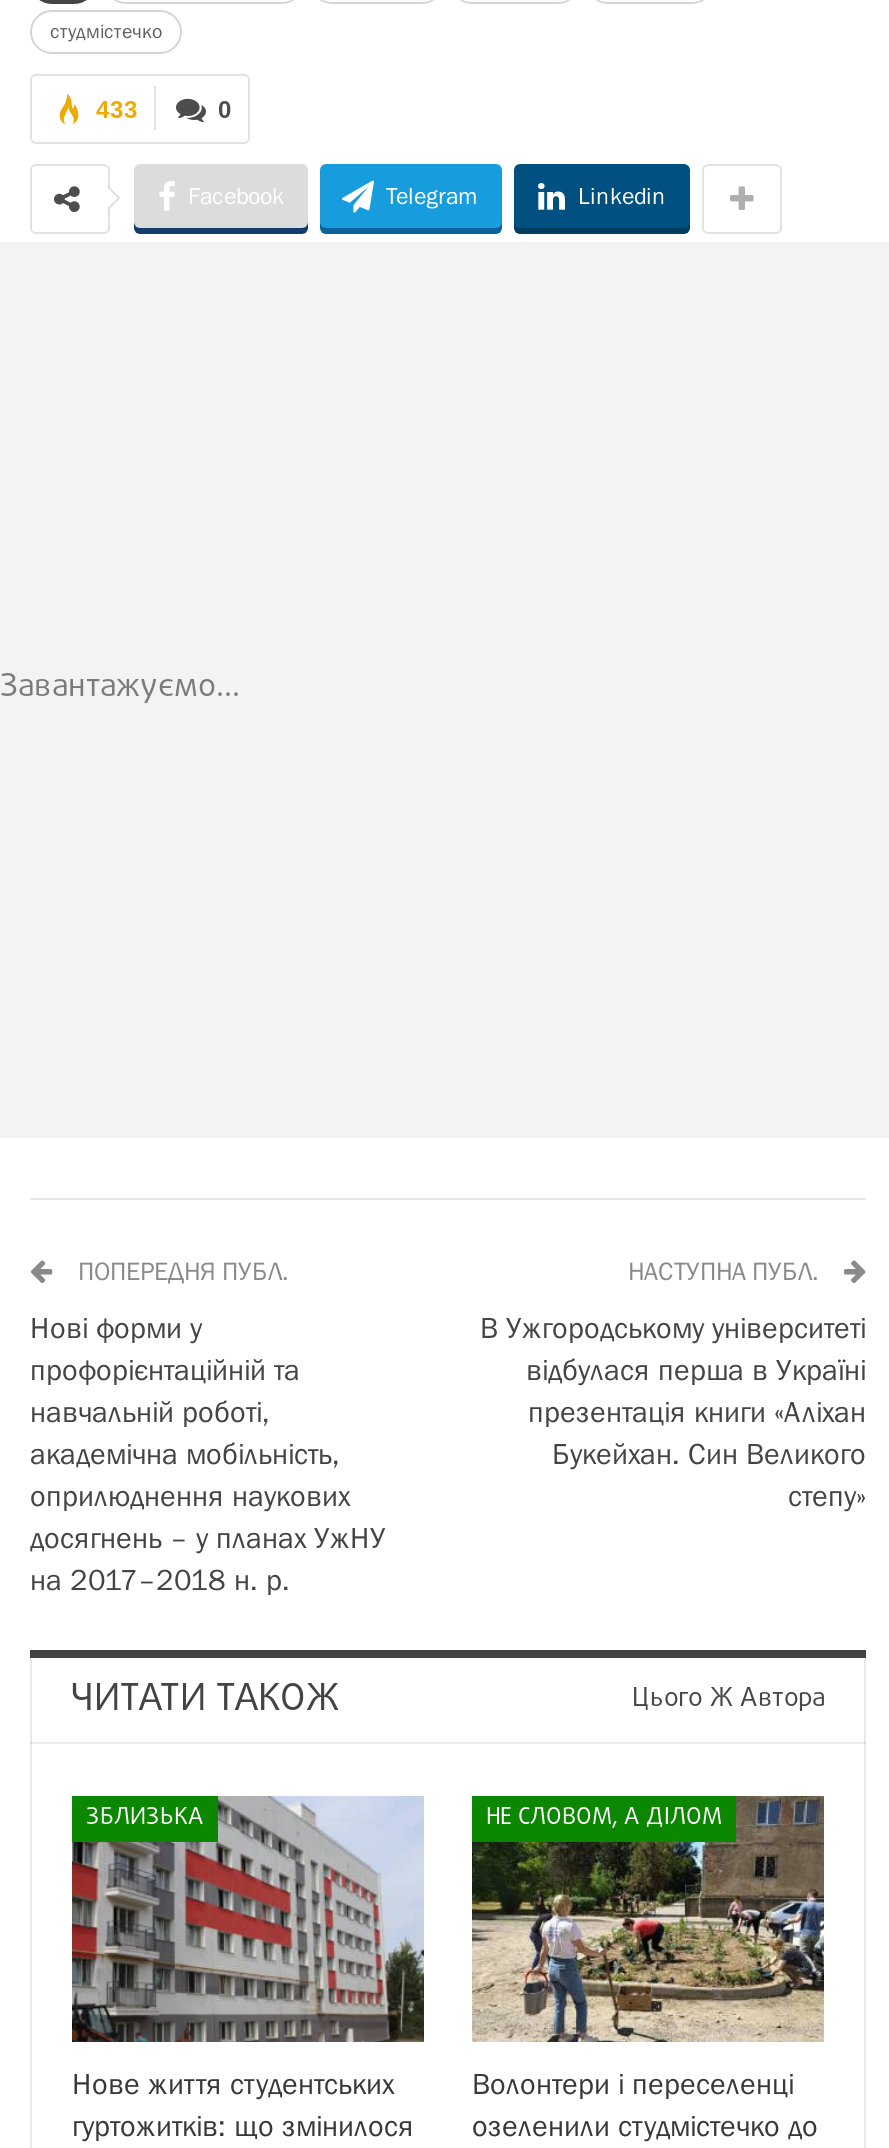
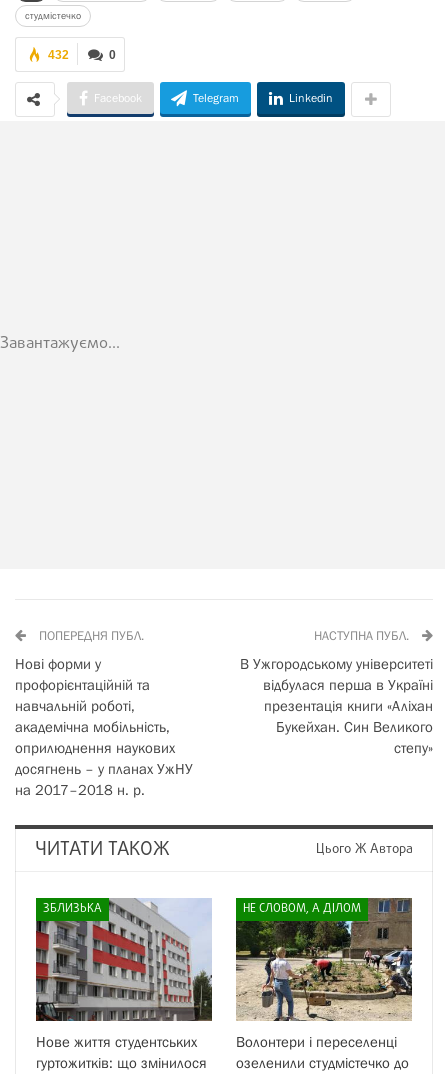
- 433
+ 432
